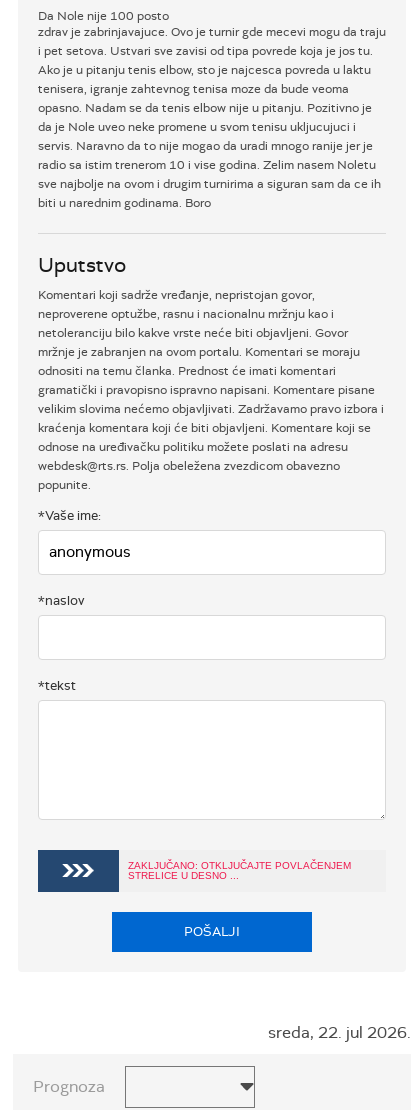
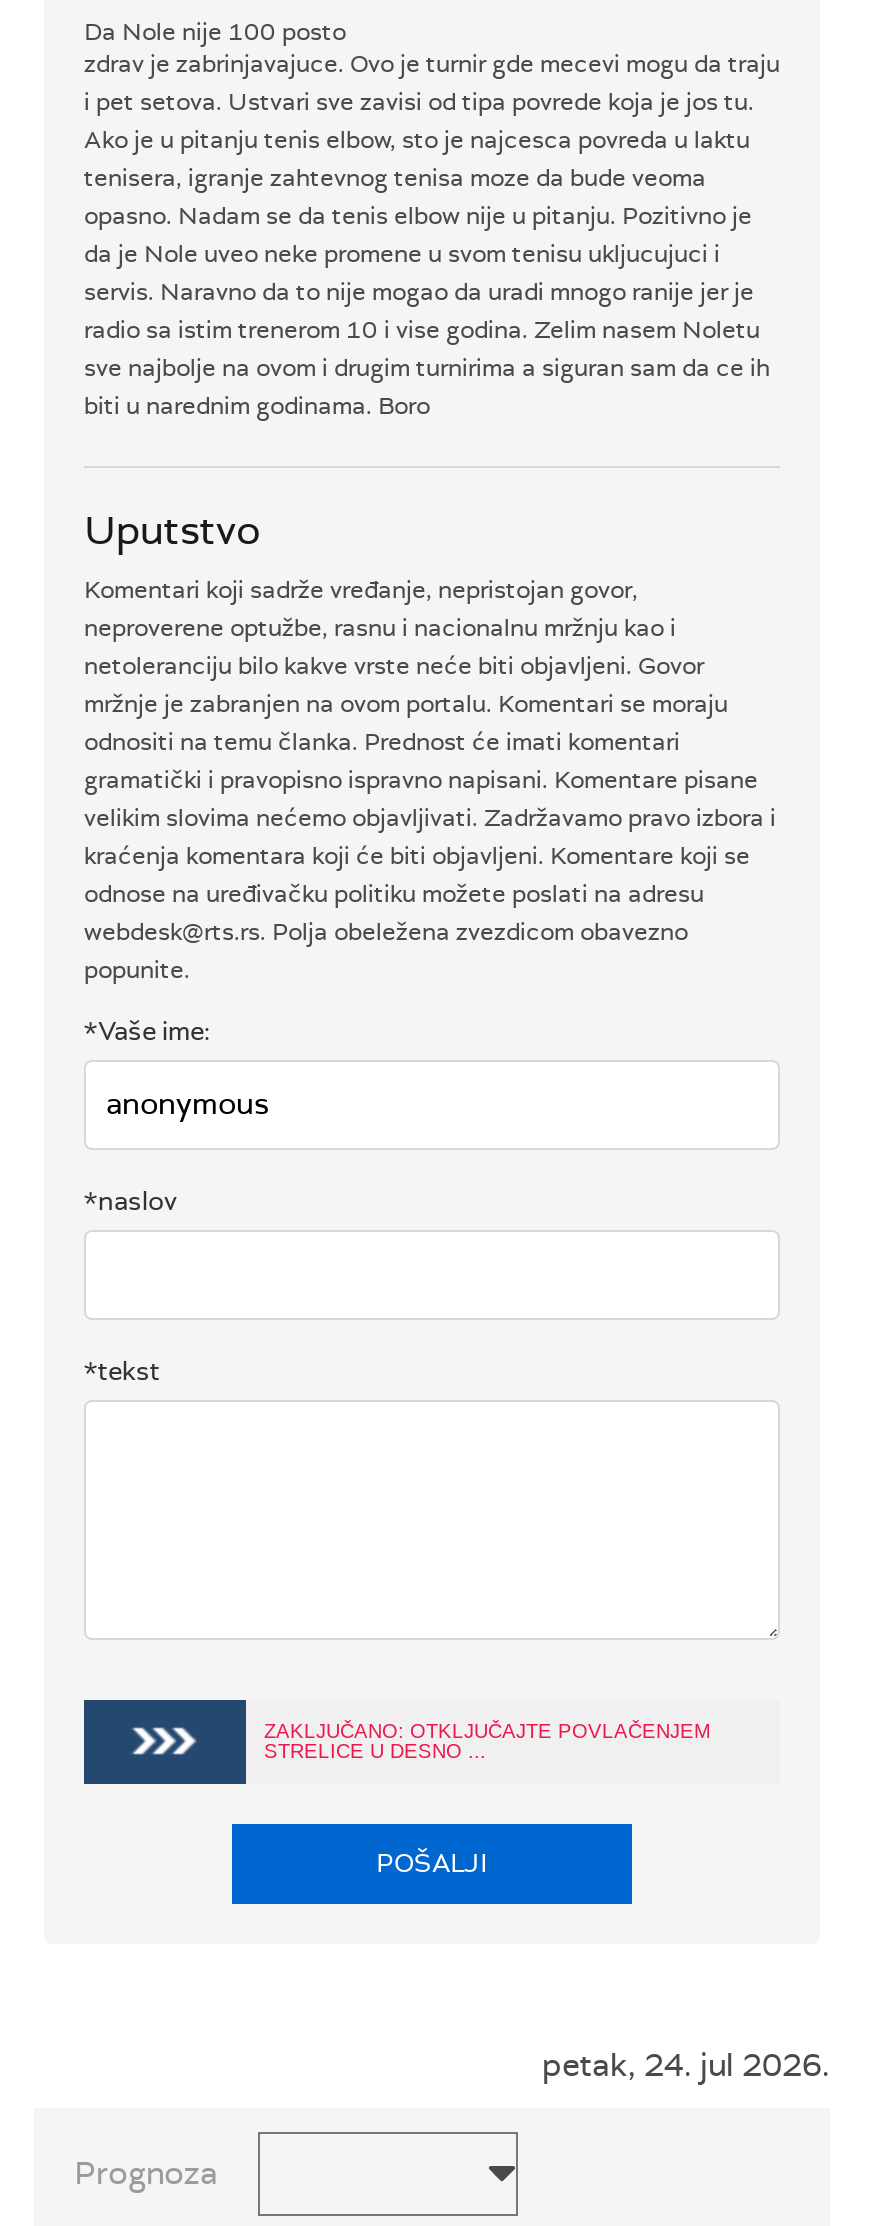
- sreda, 22. jul 2026.
+ petak, 24. jul 2026.
